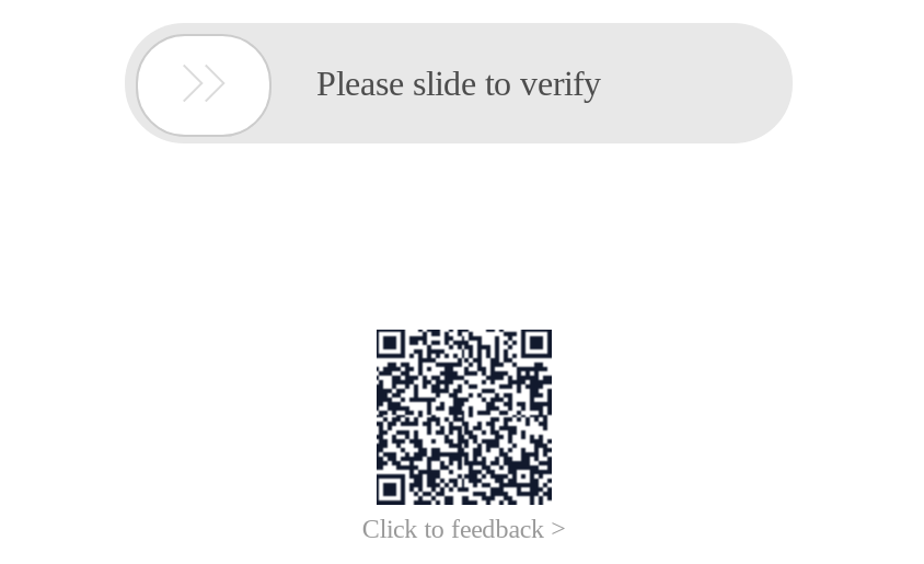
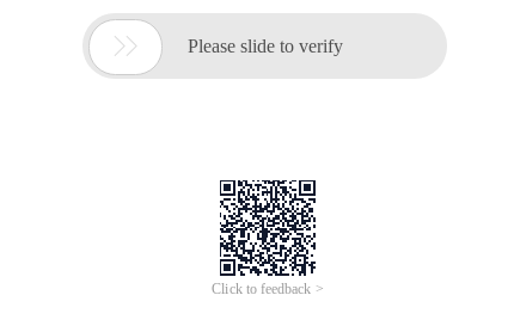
- [image]
+ [image]
